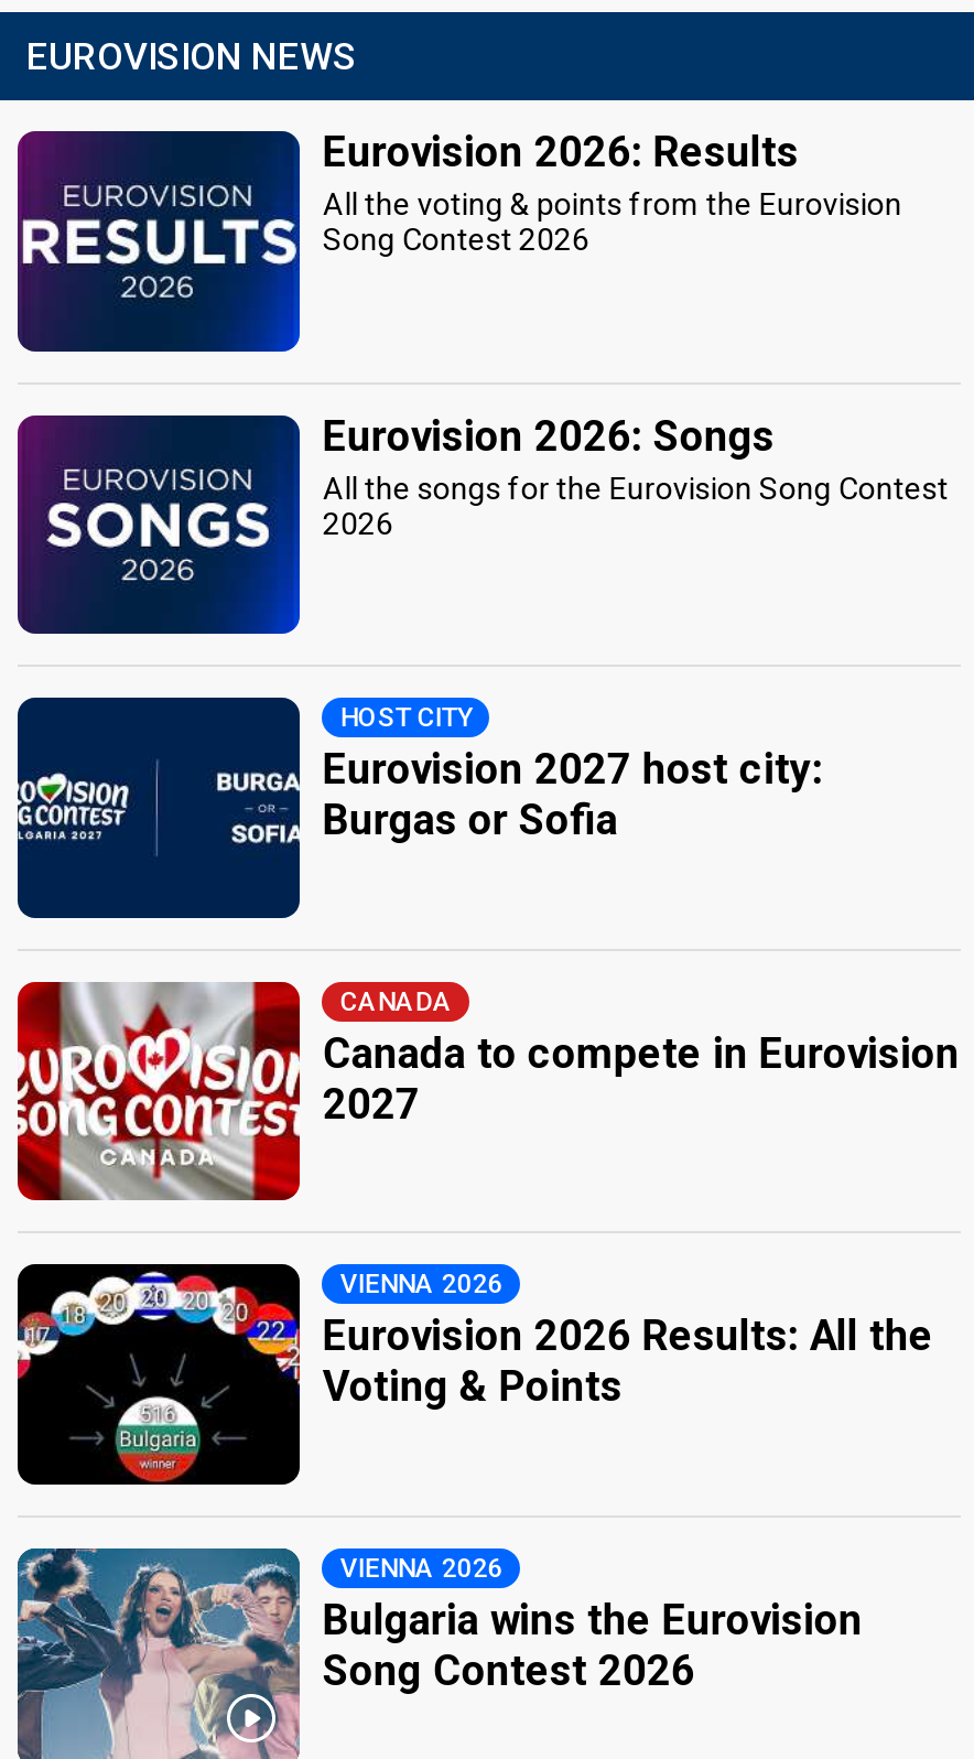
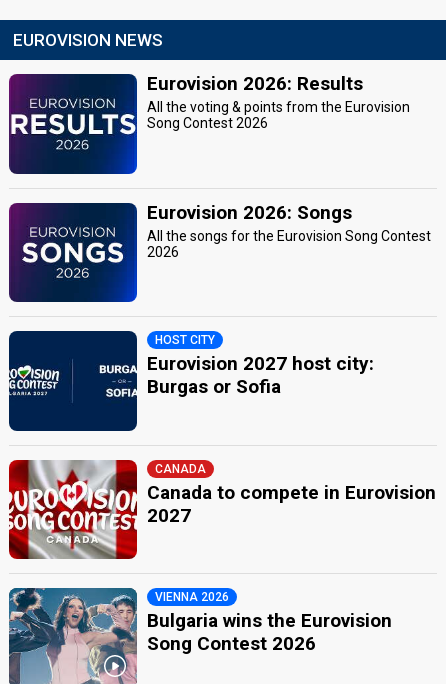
- [image]
- Eurovision 2026 Results: All the
- Voting & Points

- VIENNA 2026
